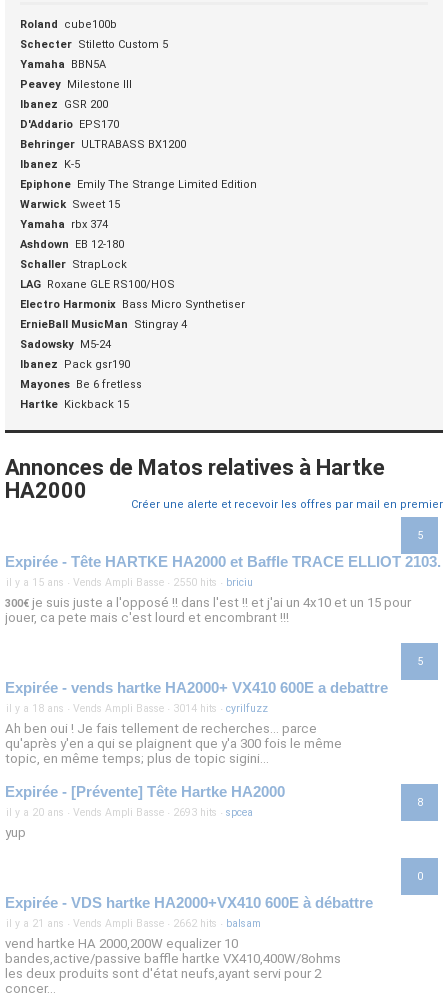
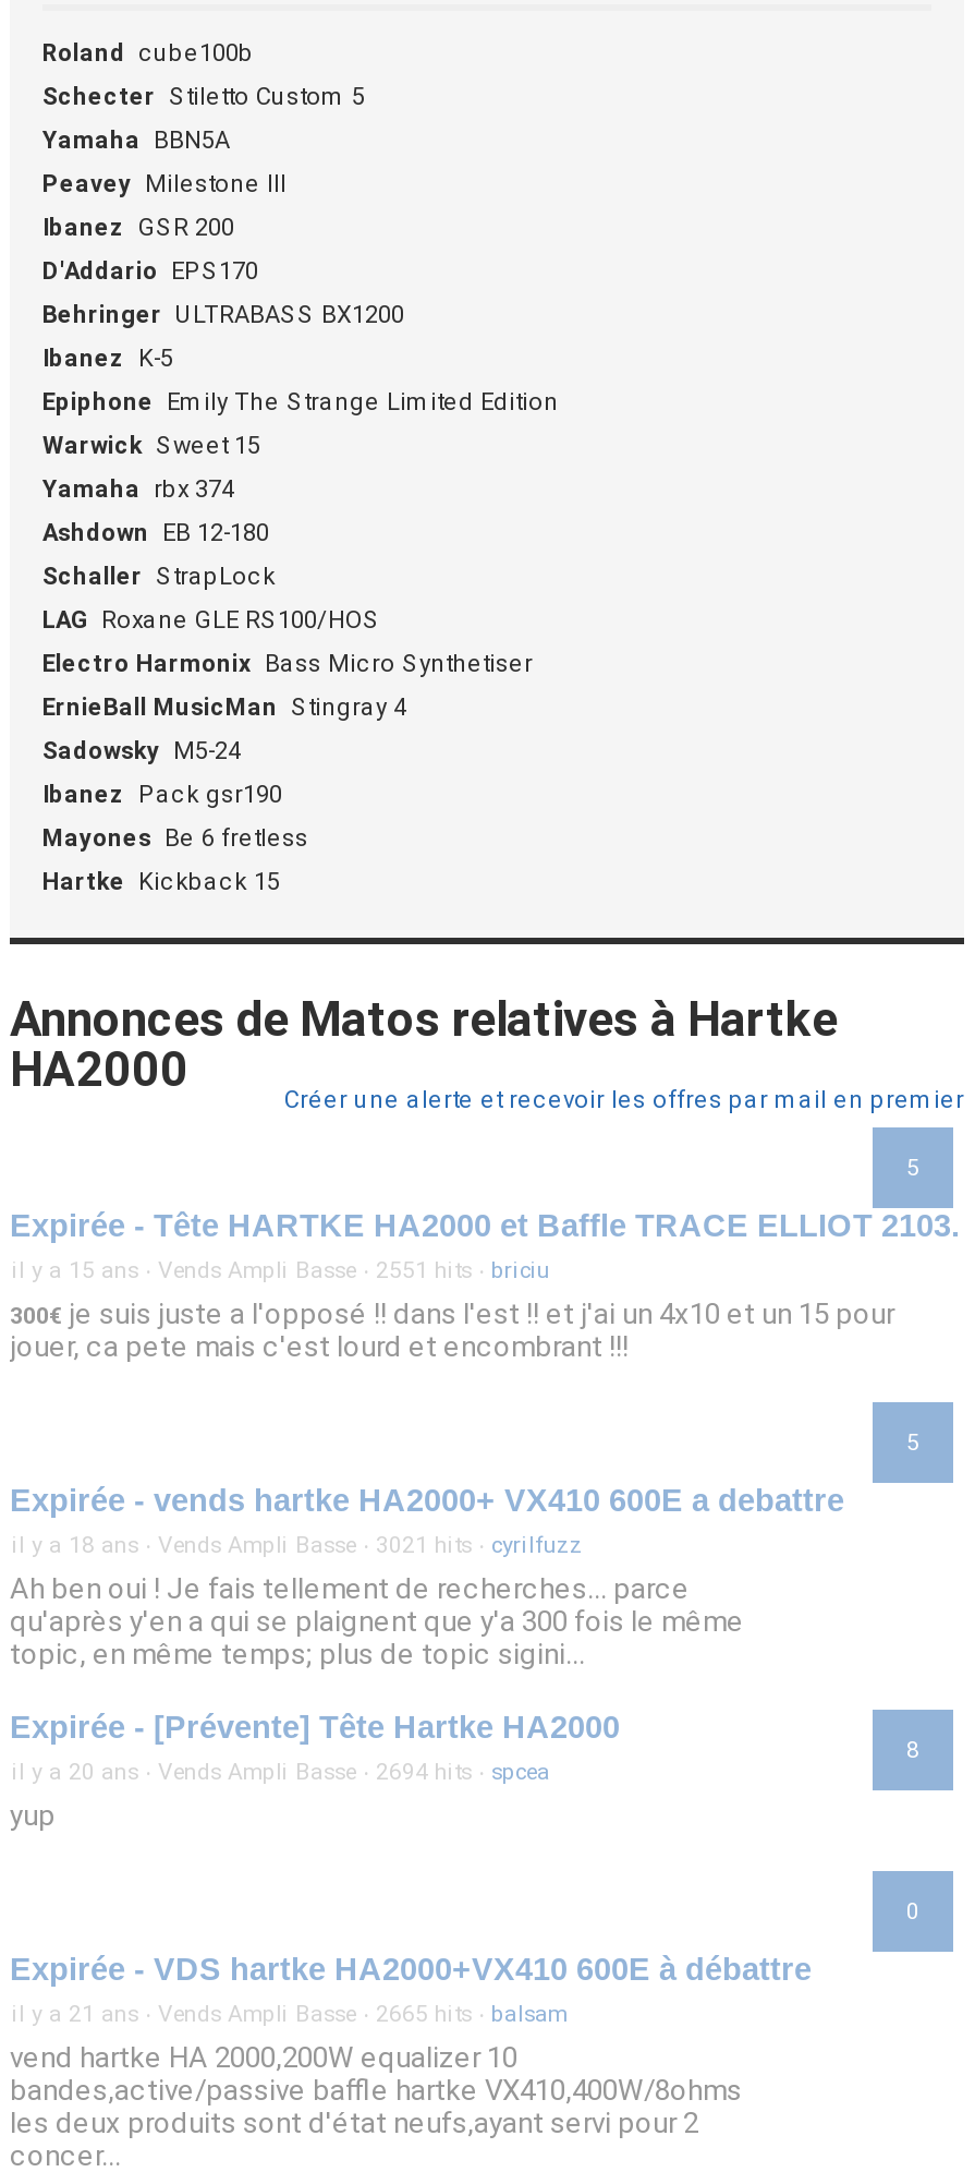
- il y a 15 ans · Vends Ampli Basse · 2550 hits · briciu
+ il y a 15 ans · Vends Ampli Basse · 2551 hits · briciu

- il y a 18 ans · Vends Ampli Basse · 3014 hits · cyrilfuzz
+ il y a 18 ans · Vends Ampli Basse · 3021 hits · cyrilfuzz

- il y a 20 ans · Vends Ampli Basse · 2693 hits · spcea
+ il y a 20 ans · Vends Ampli Basse · 2694 hits · spcea

- il y a 21 ans · Vends Ampli Basse · 2662 hits · balsam
+ il y a 21 ans · Vends Ampli Basse · 2665 hits · balsam
